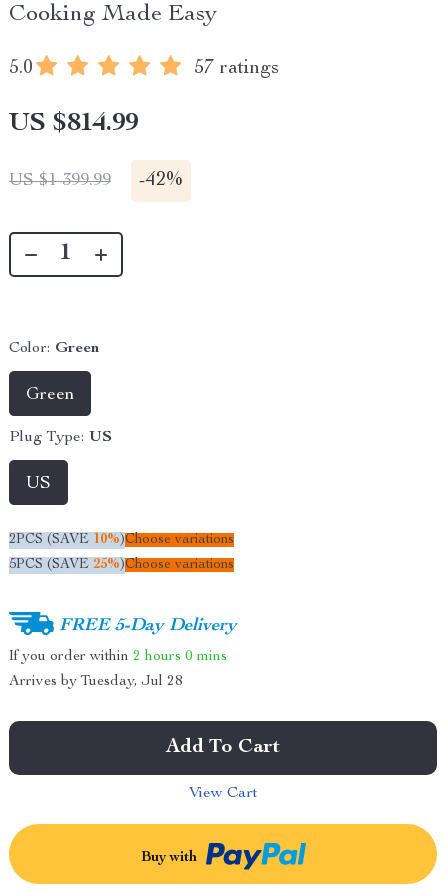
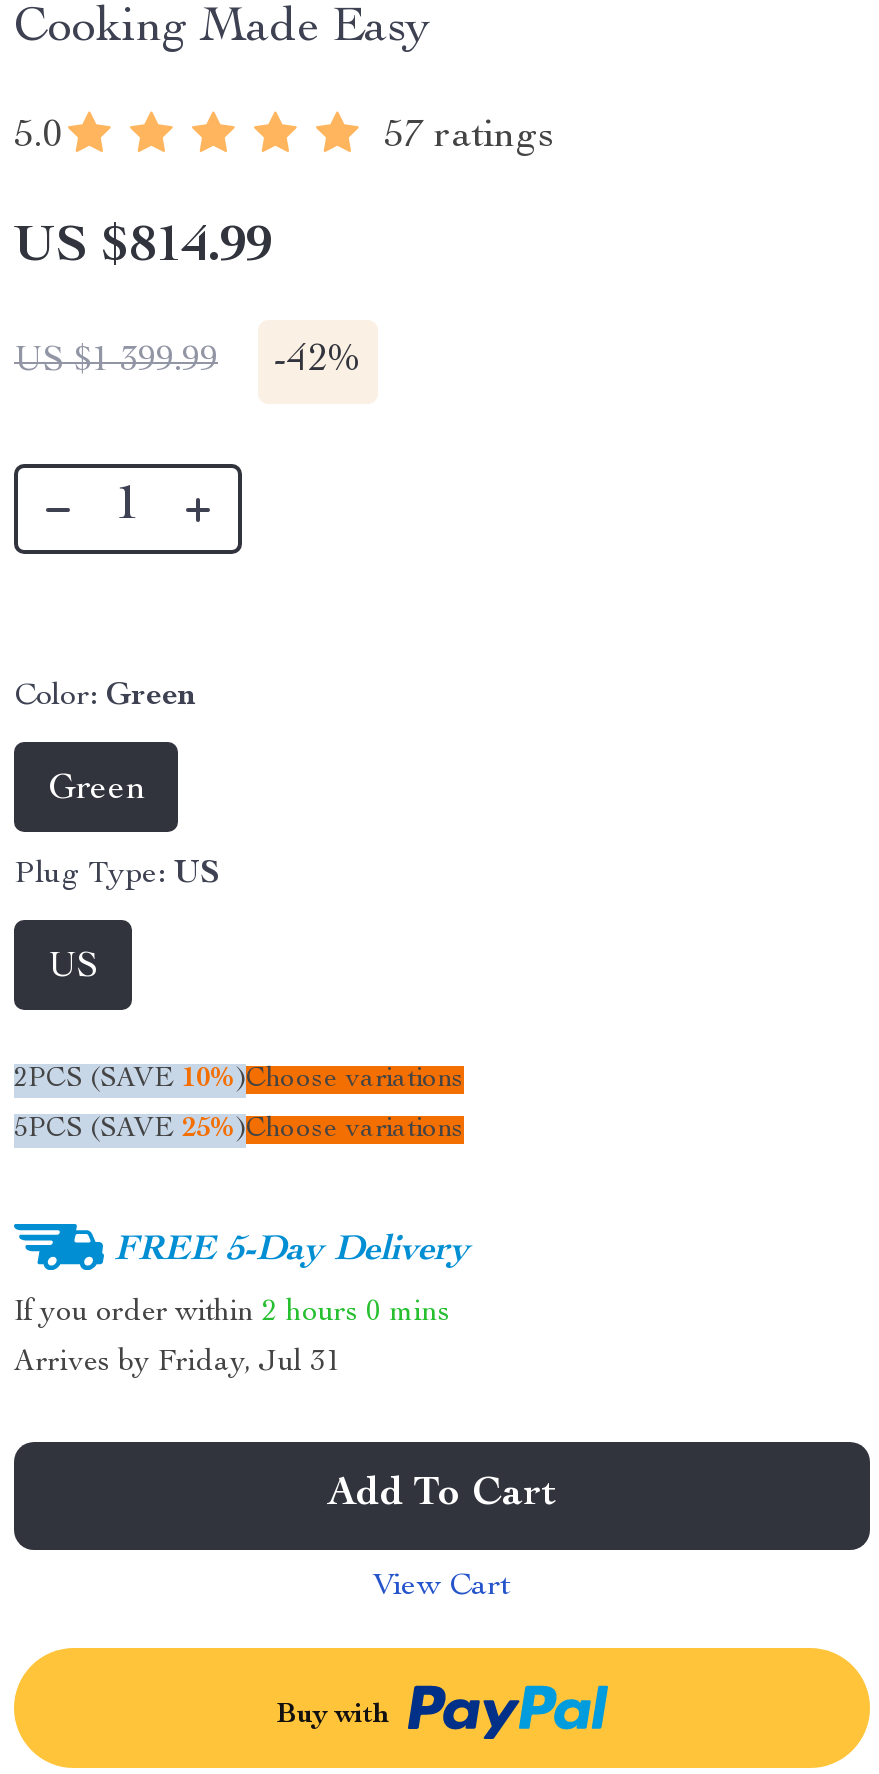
- Arrives by Tuesday, Jul 28
+ Arrives by Friday, Jul 31
